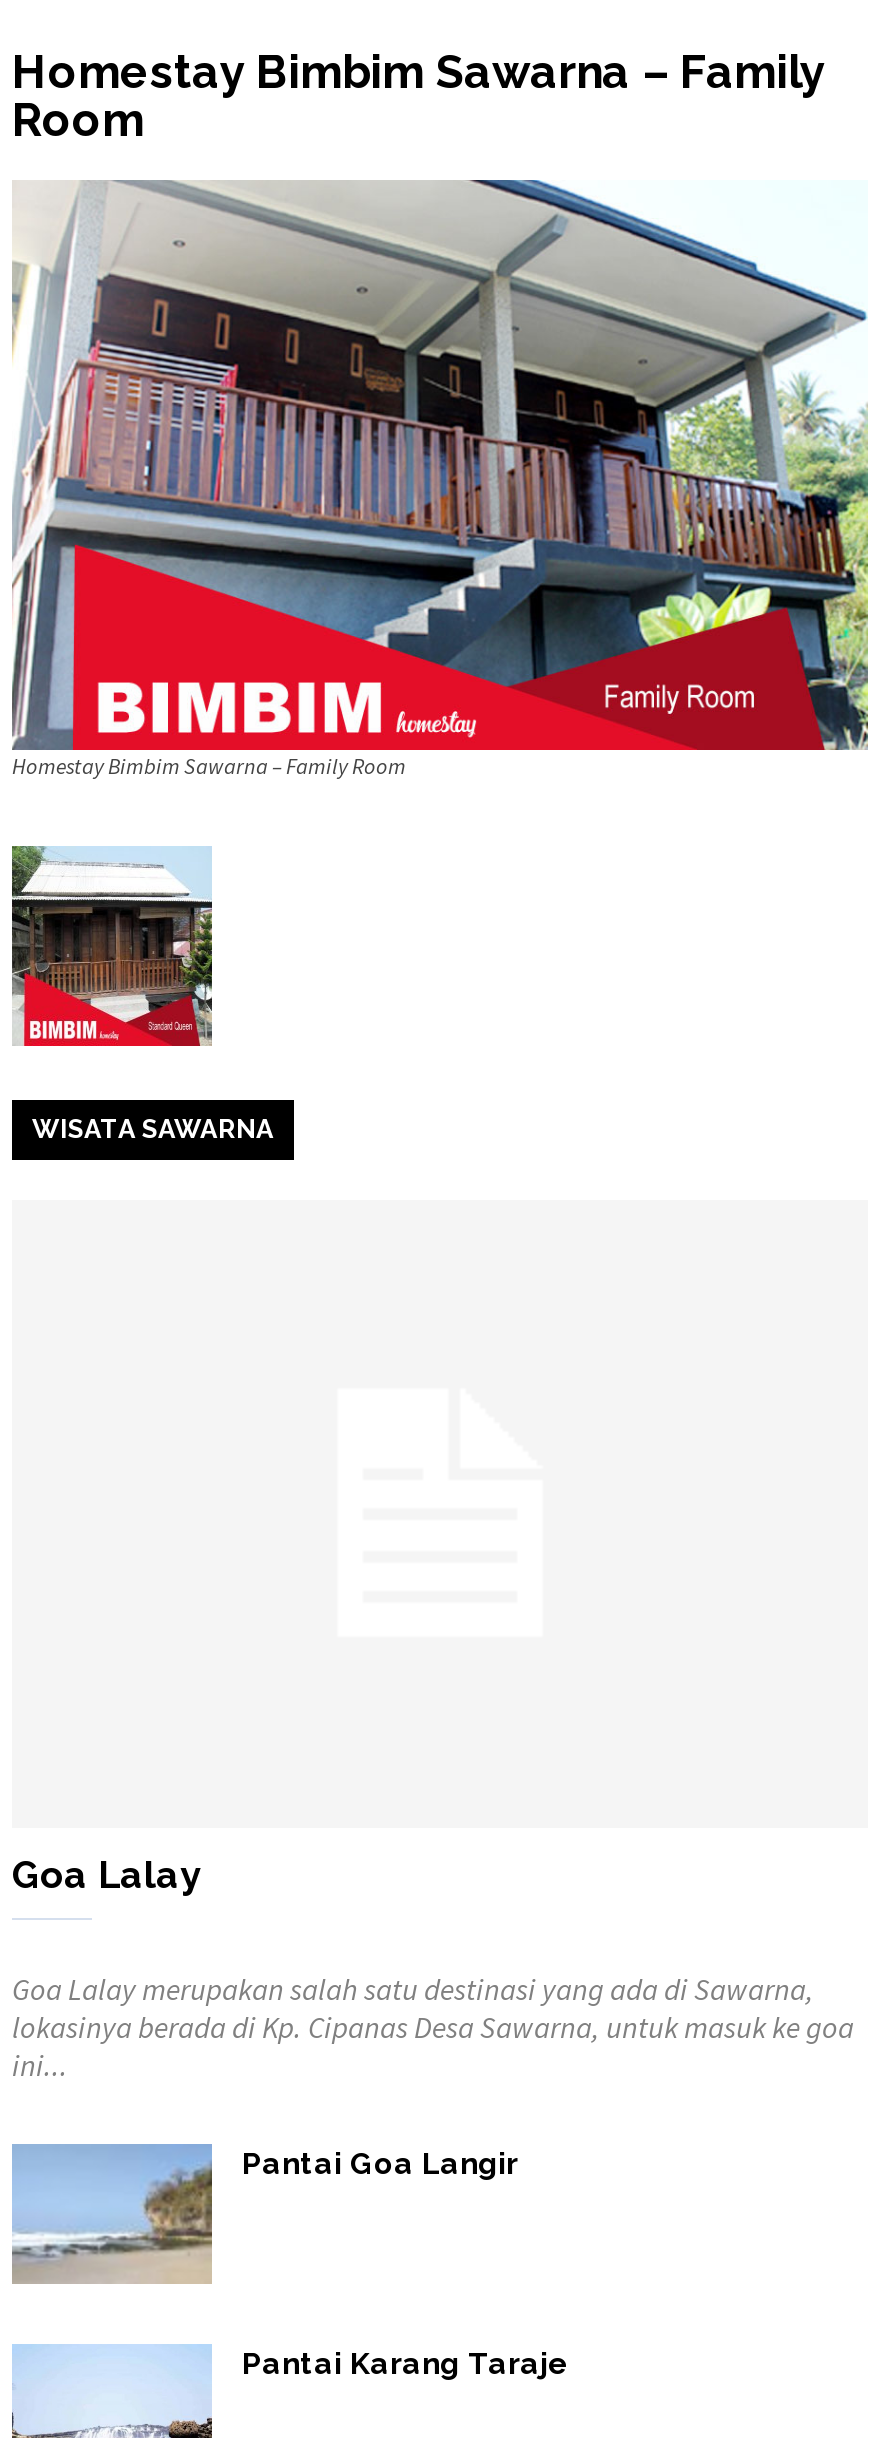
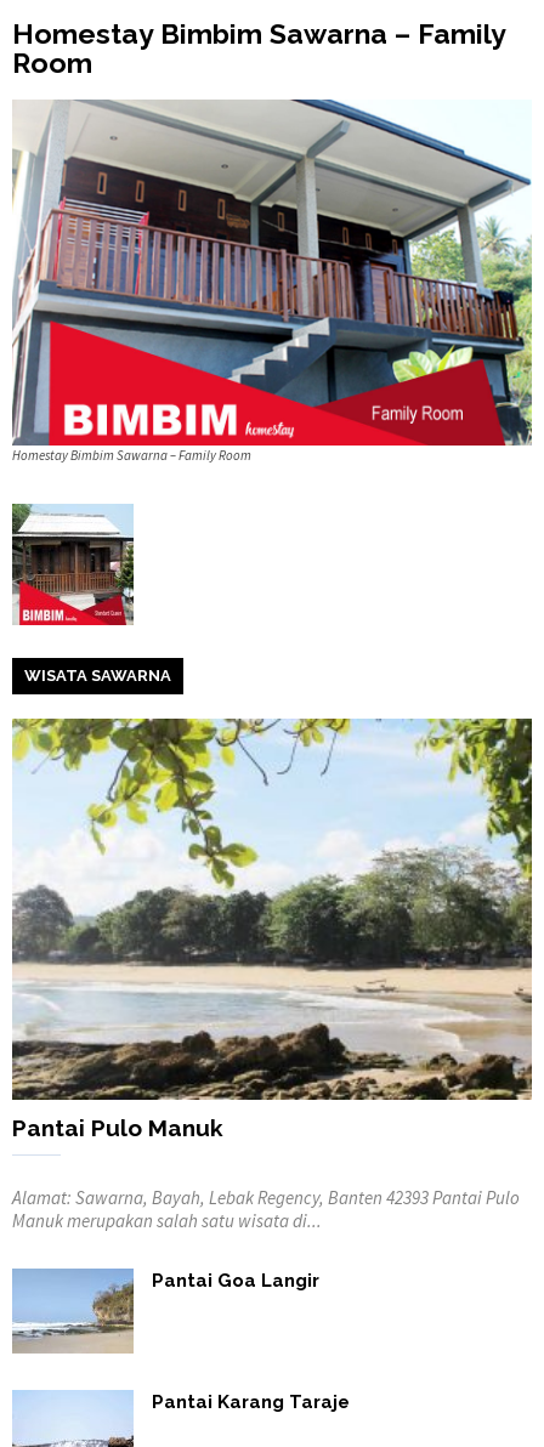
+ [image]

- Goa Lalay
+ Pantai Pulo Manuk

- Goa Lalay merupakan salah satu destinasi yang ada di Sawarna,
- lokasinya berada di Kp. Cipanas Desa Sawarna, untuk masuk ke goa
- ini...
+ Alamat: Sawarna, Bayah, Lebak Regency, Banten 42393 Pantai Pulo
+ Manuk merupakan salah satu wisata di...
